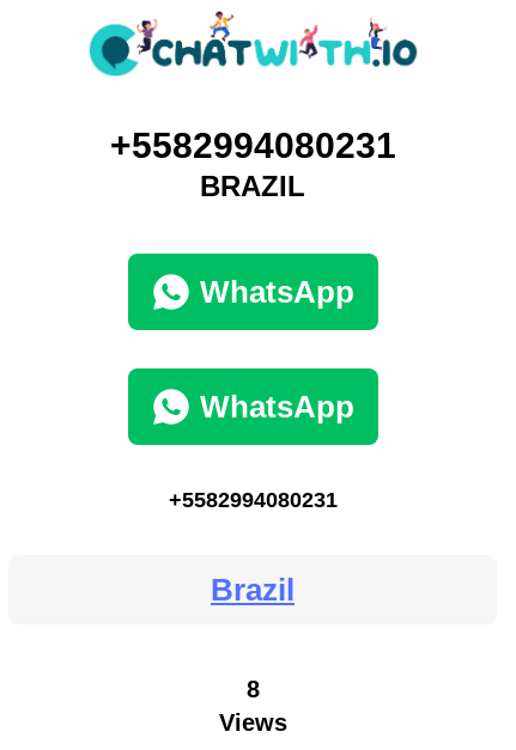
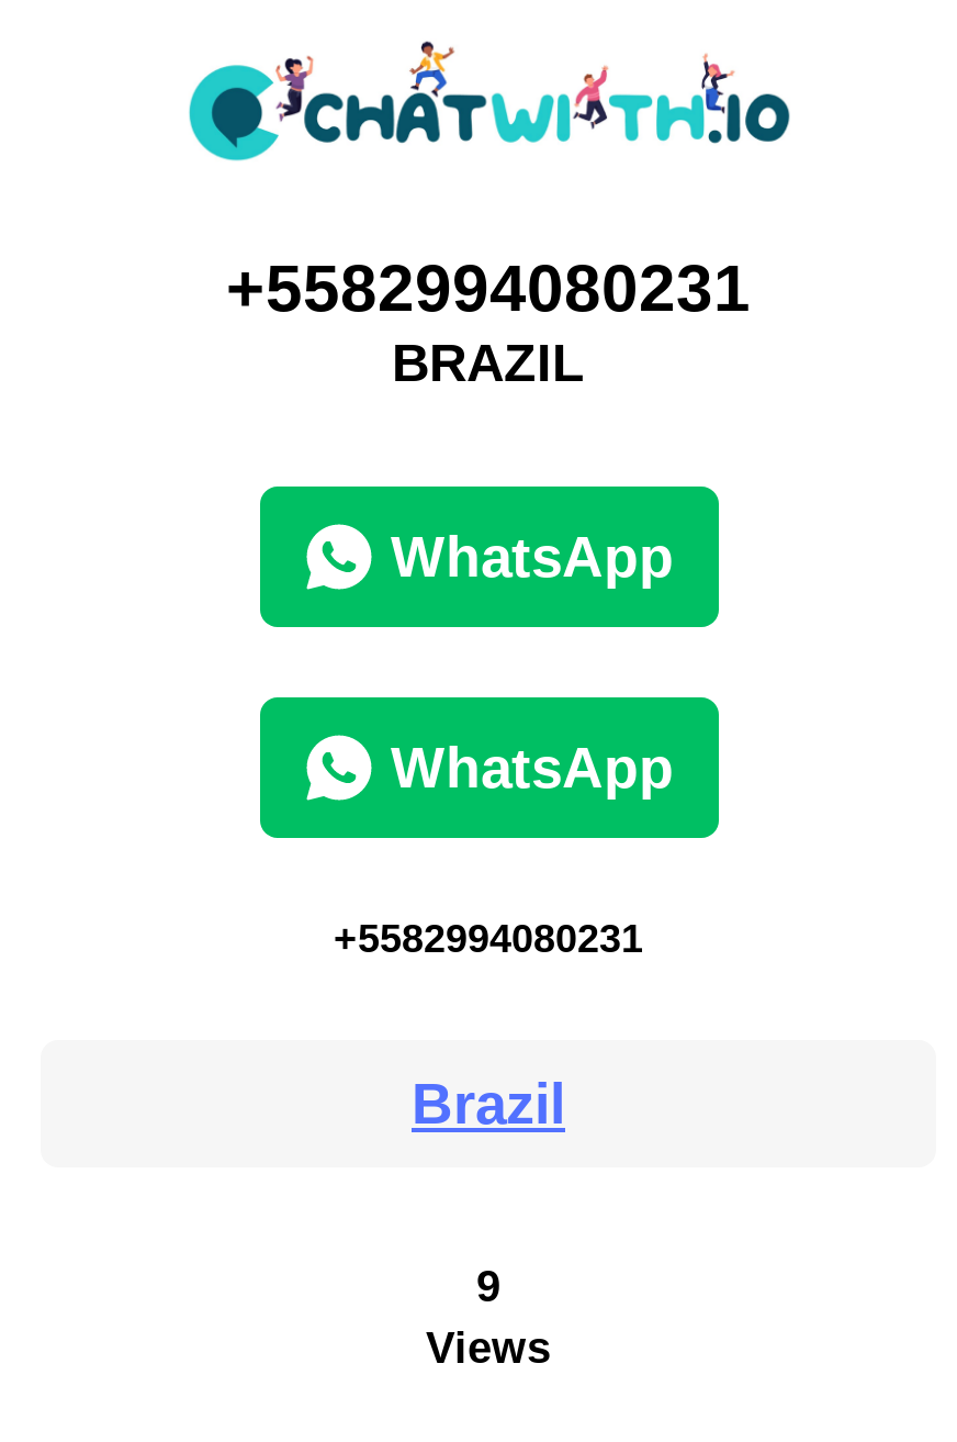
- 8
+ 9
